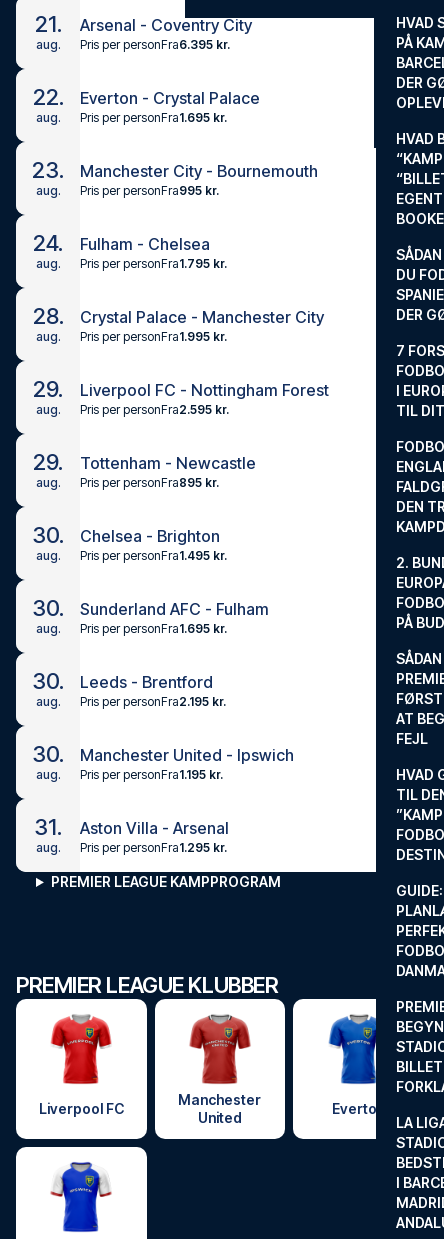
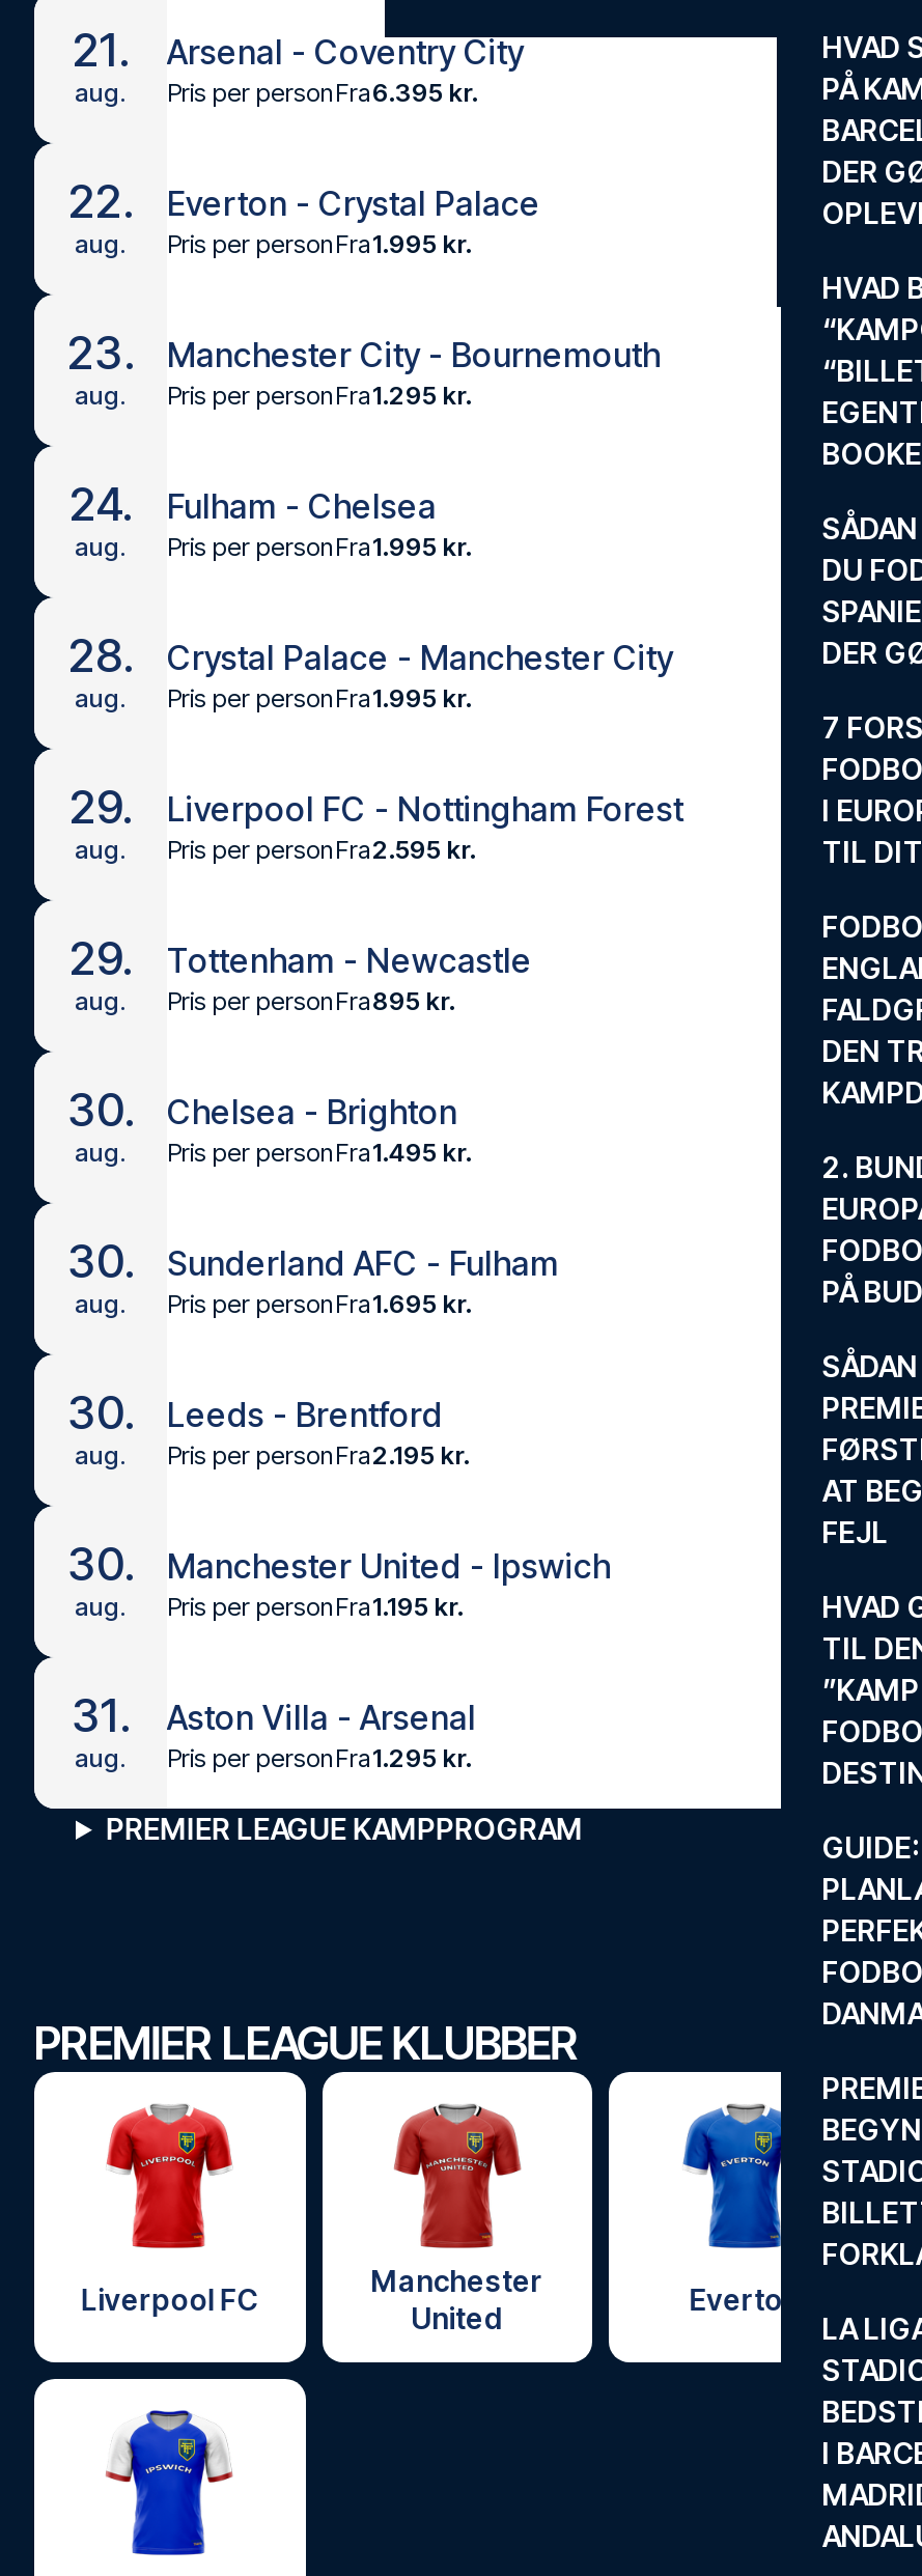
- Pris per personFra1.695 kr.
+ Pris per personFra1.995 kr.

- Pris per personFra995 kr.
+ Pris per personFra1.295 kr.

- Pris per personFra1.795 kr.
+ Pris per personFra1.995 kr.
